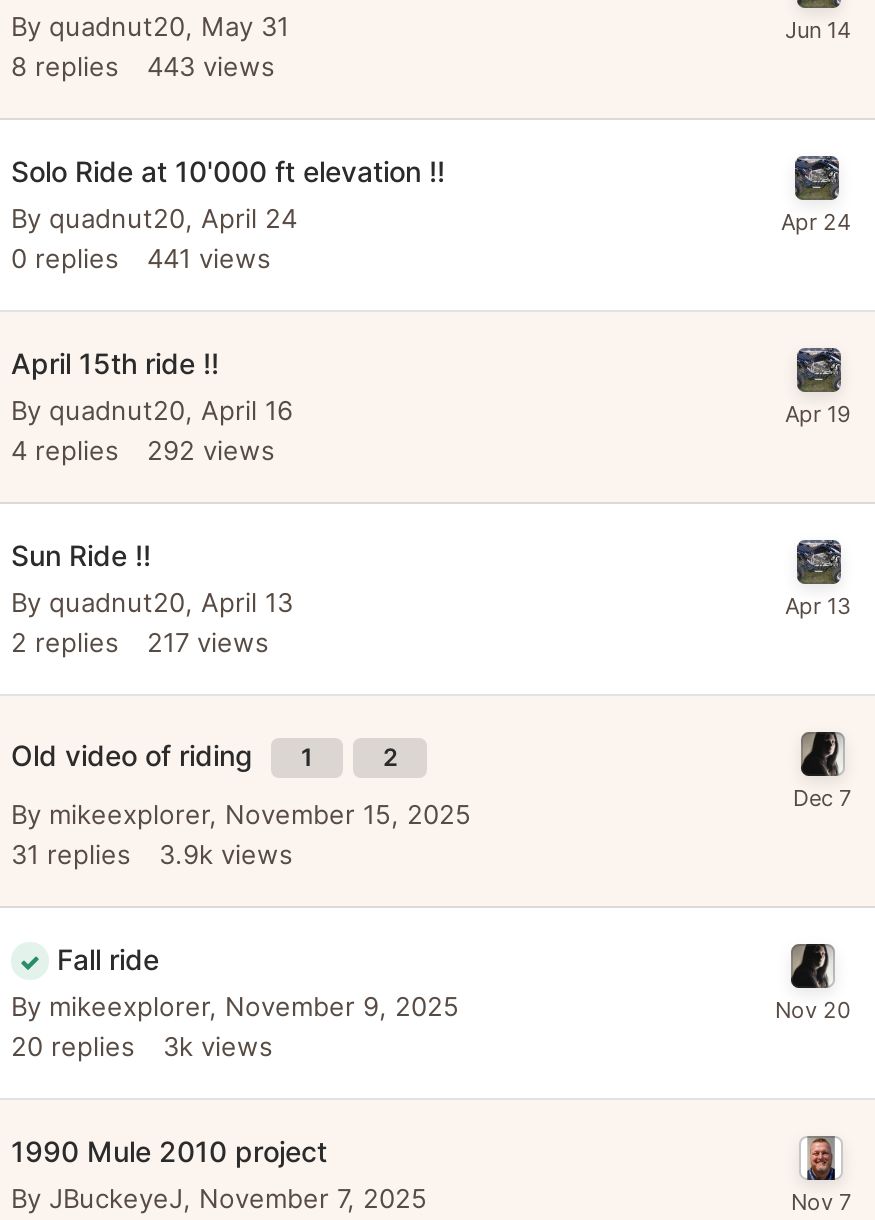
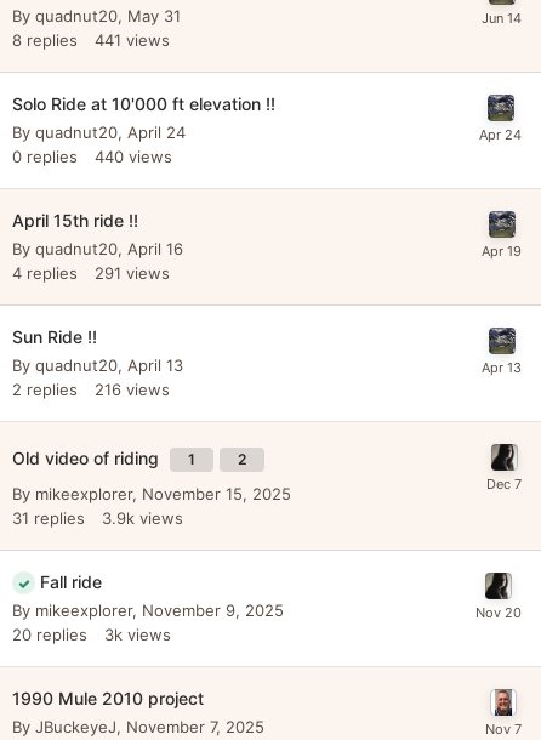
- 8 replies 443 views
+ 8 replies 441 views

- 0 replies 441 views
+ 0 replies 440 views

- 4 replies 292 views
+ 4 replies 291 views

- 2 replies 217 views
+ 2 replies 216 views
